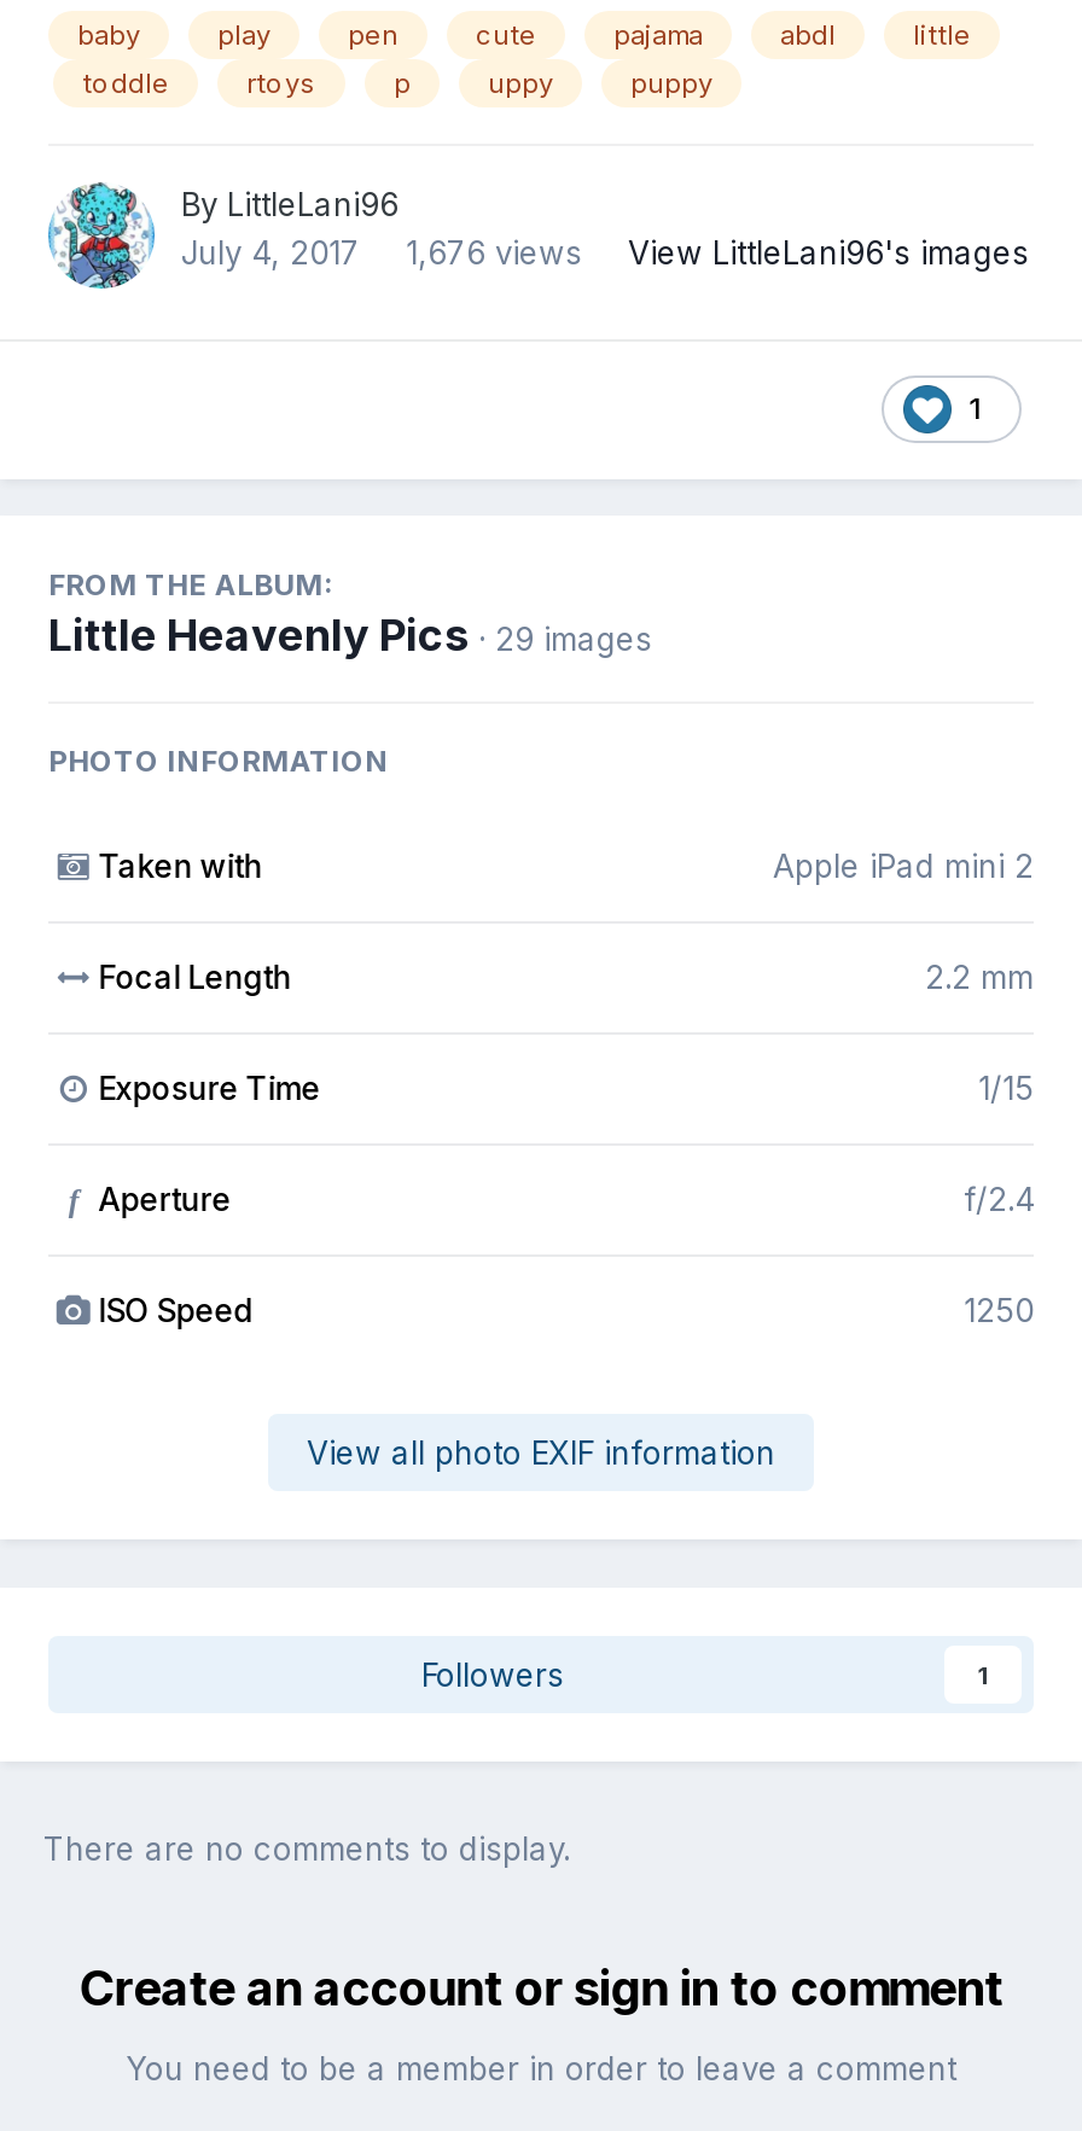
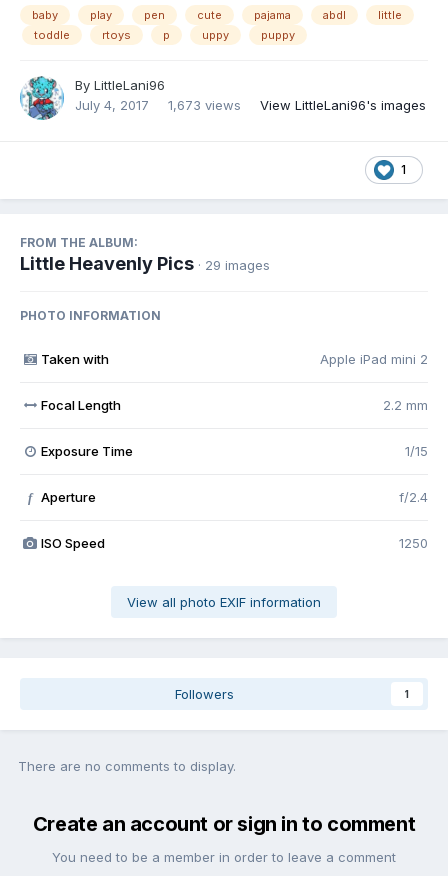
- July 4, 2017 1,676 views View LittleLani96's images
+ July 4, 2017 1,673 views View LittleLani96's images
